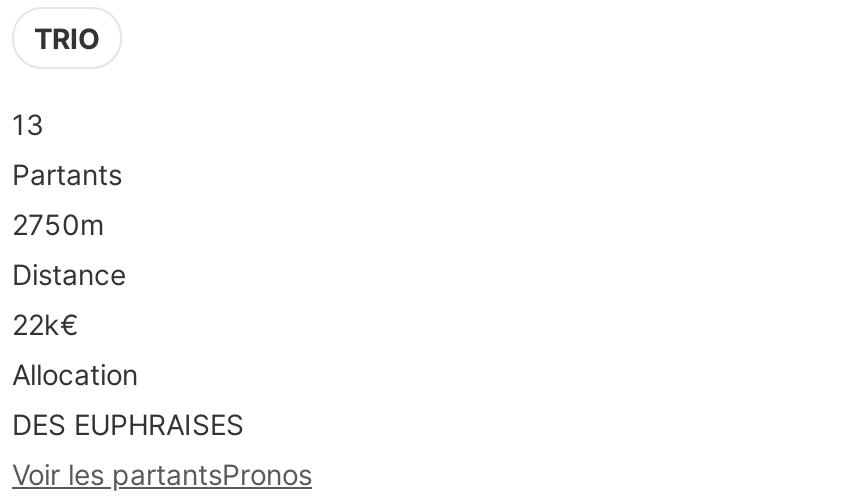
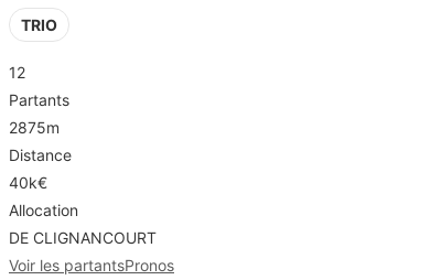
- 13
+ 12

- 2750m
+ 2875m

- 22k€
+ 40k€

- DES EUPHRAISES
+ DE CLIGNANCOURT
